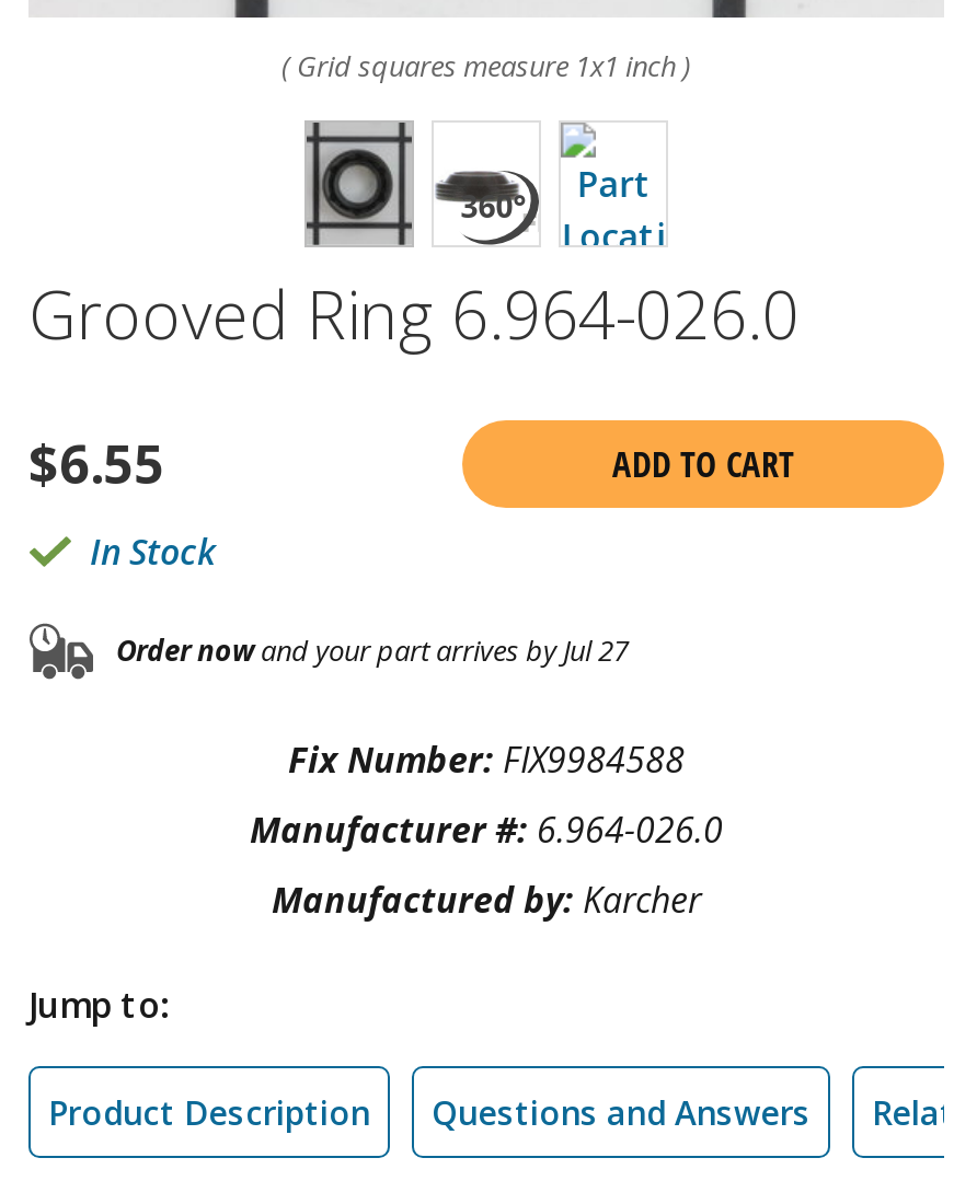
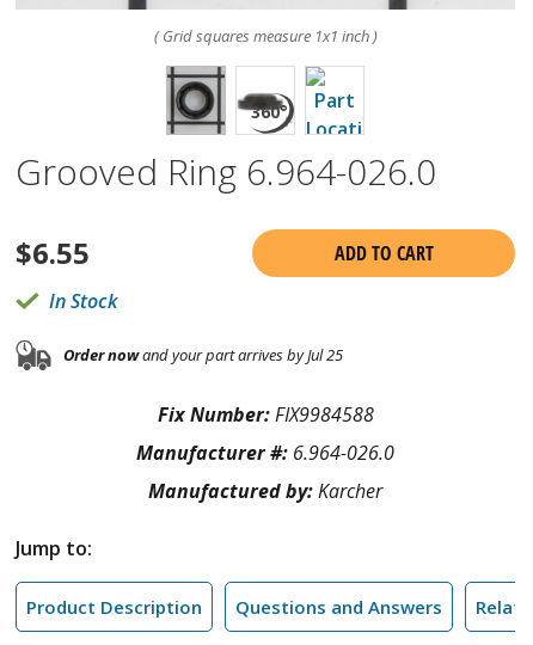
- Order nowand your part arrives by Jul 27
+ Order nowand your part arrives by Jul 25
